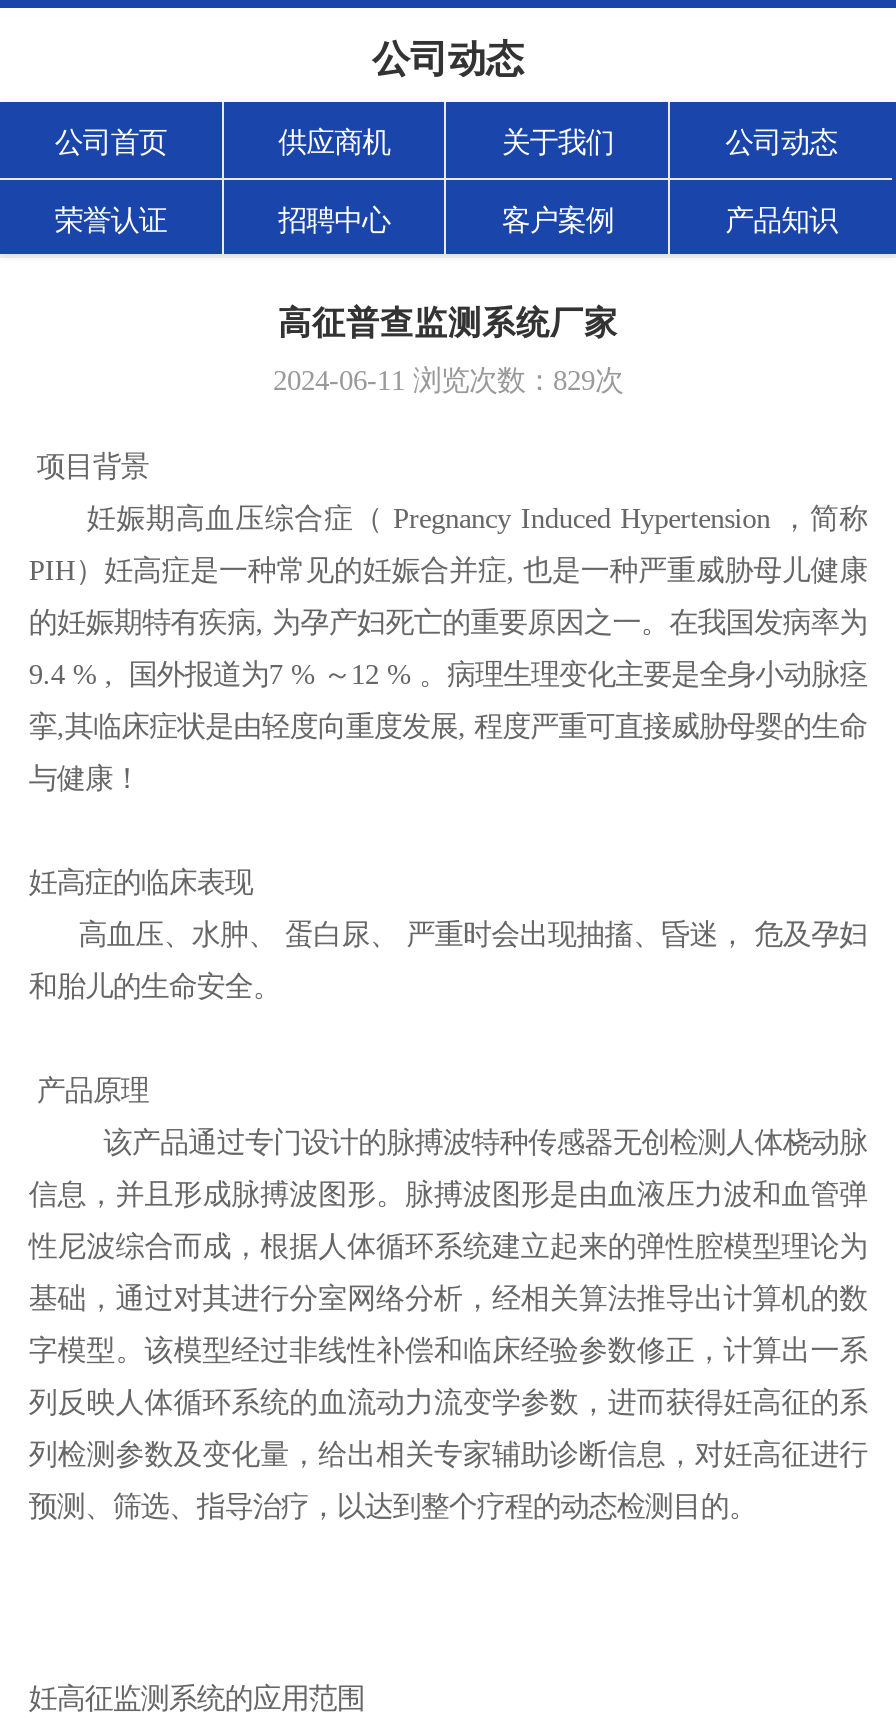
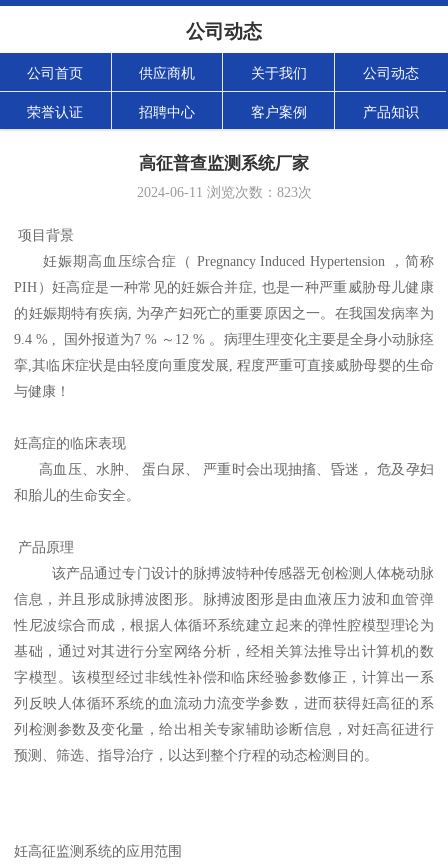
- 2024-06-11浏览次数：829次
+ 2024-06-11浏览次数：823次
